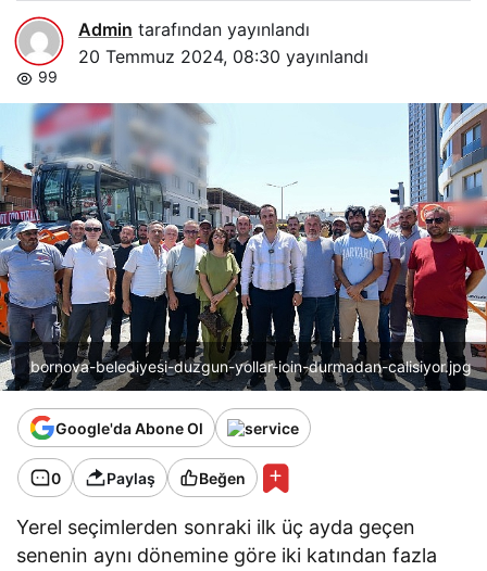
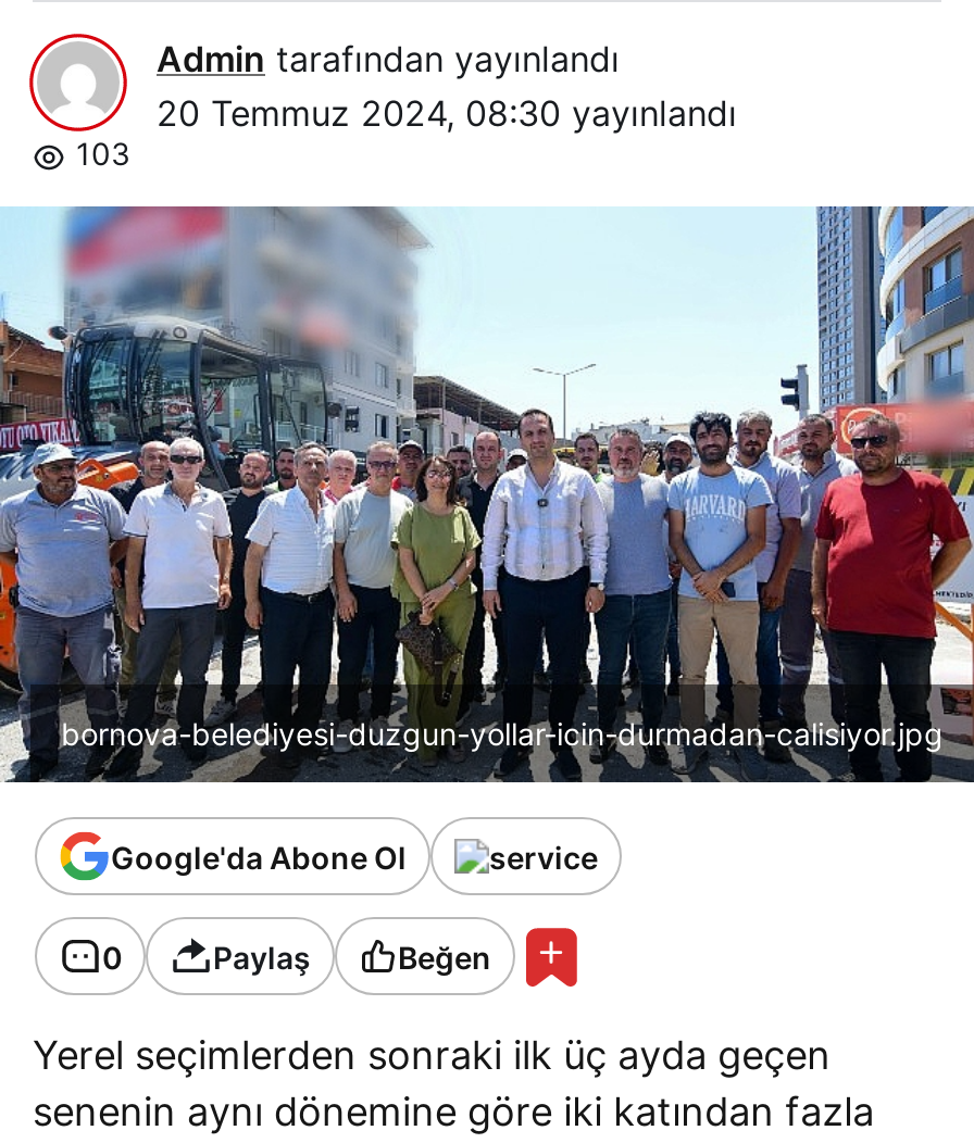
- 99
+ 103
